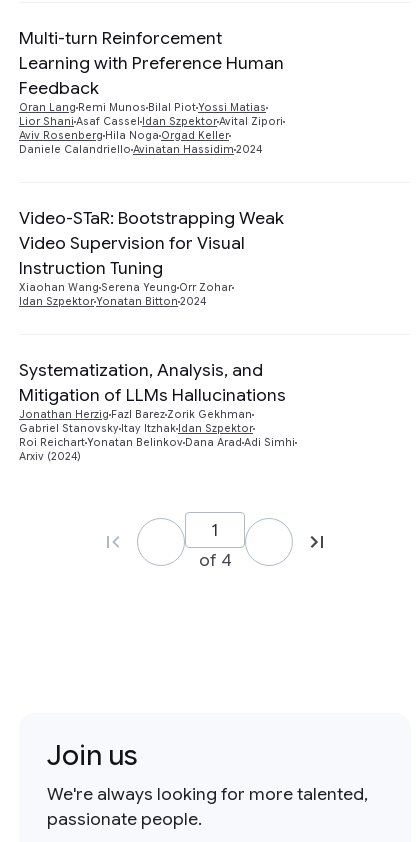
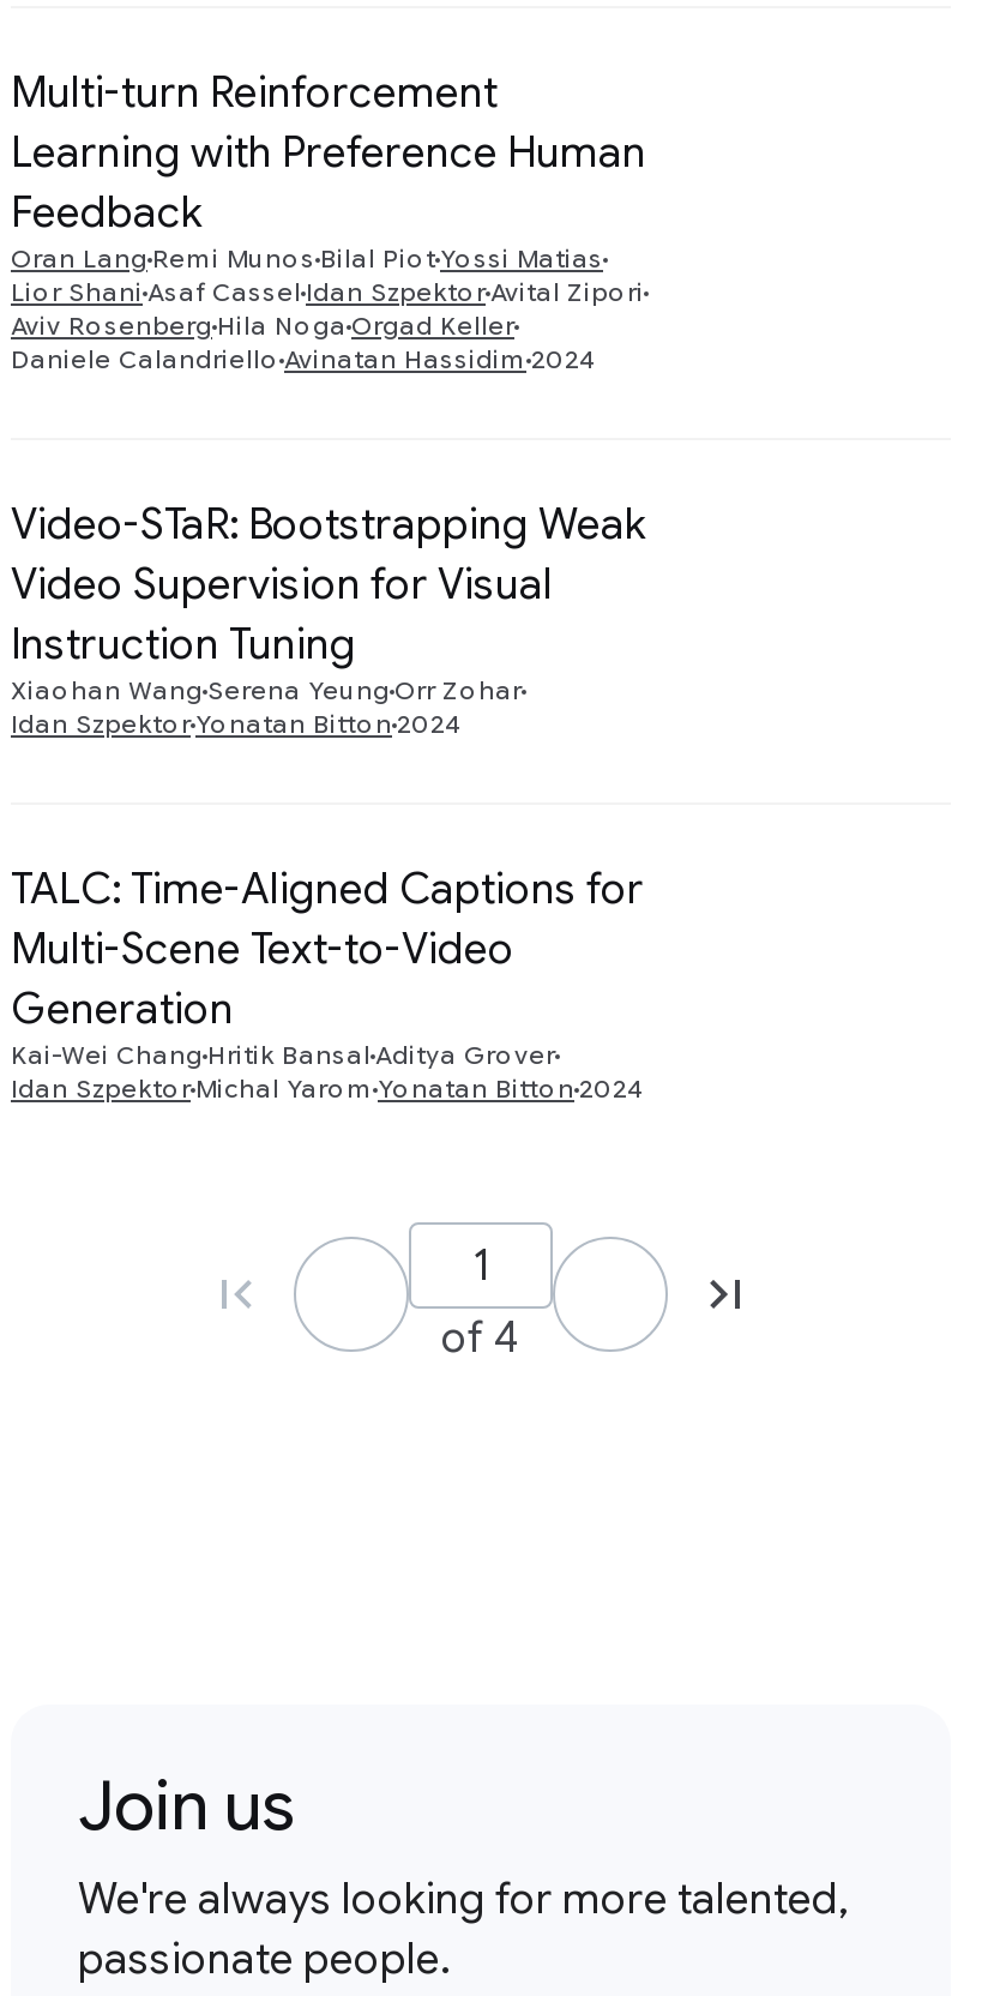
- Systematization, Analysis, and
- Mitigation of LLMs Hallucinations
- Jonathan Herzig Fazl Barez Zorik Gekhman
- Gabriel Stanovsky Itay Itzhak Idan Szpektor
- Roi Reichart Yonatan Belinkov Dana Arad Adi Simhi
- Arxiv (2024)
+ TALC: Time-Aligned Captions for
+ Multi-Scene Text-to-Video
+ Generation
+ Kai-Wei Chang Hritik Bansal Aditya Grover
+ Idan Szpektor Michal Yarom Yonatan Bitton 2024
